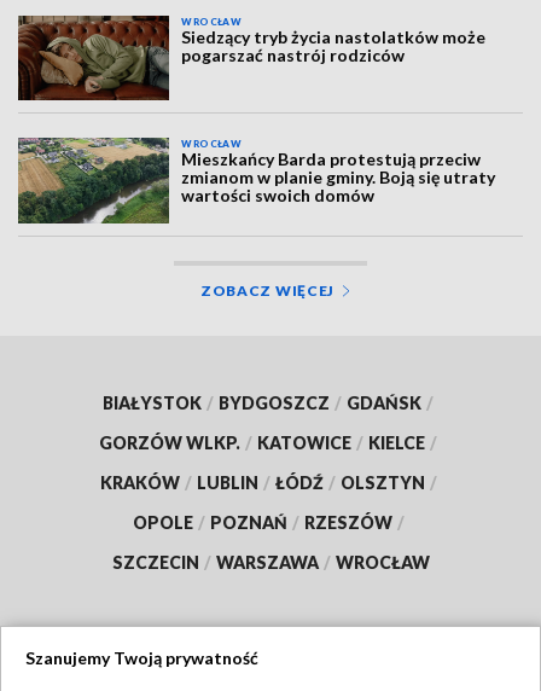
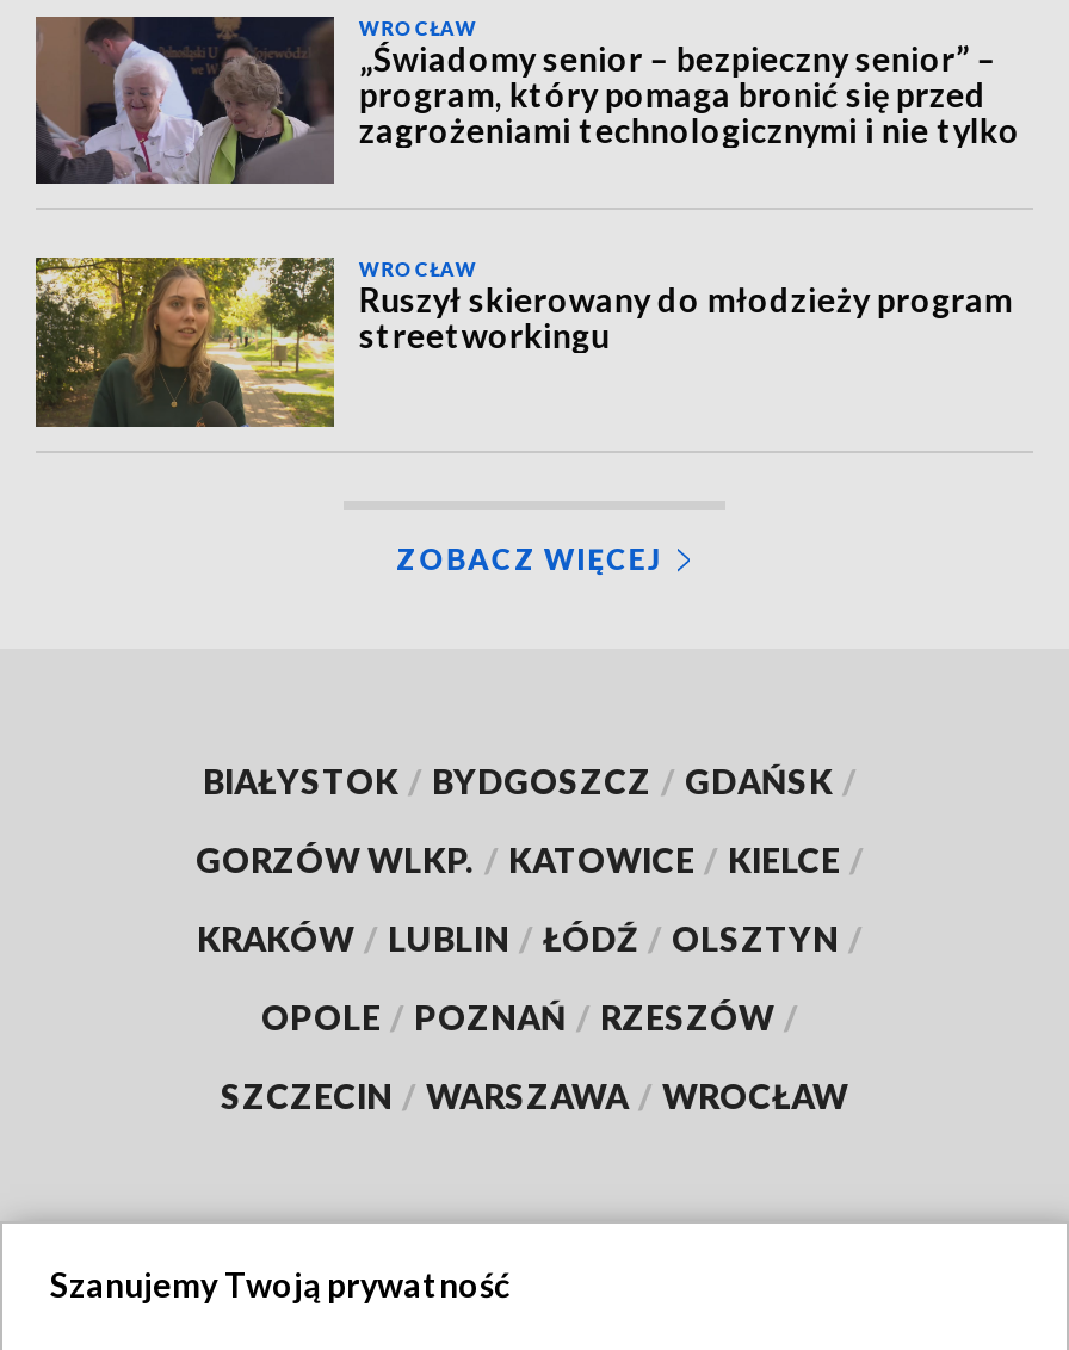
- [image]
- Siedzący tryb życia nastolatków może
- pogarszać nastrój rodziców
+ [image]
+ „Świadomy senior – bezpieczny senior” –
+ program, który pomaga bronić się przed
+ zagrożeniami technologicznymi i nie tylko

- [image]
- Mieszkańcy Barda protestują przeciw
- zmianom w planie gminy. Boją się utraty
- wartości swoich domów
+ [image]
+ Ruszył skierowany do młodzieży program
+ streetworkingu
